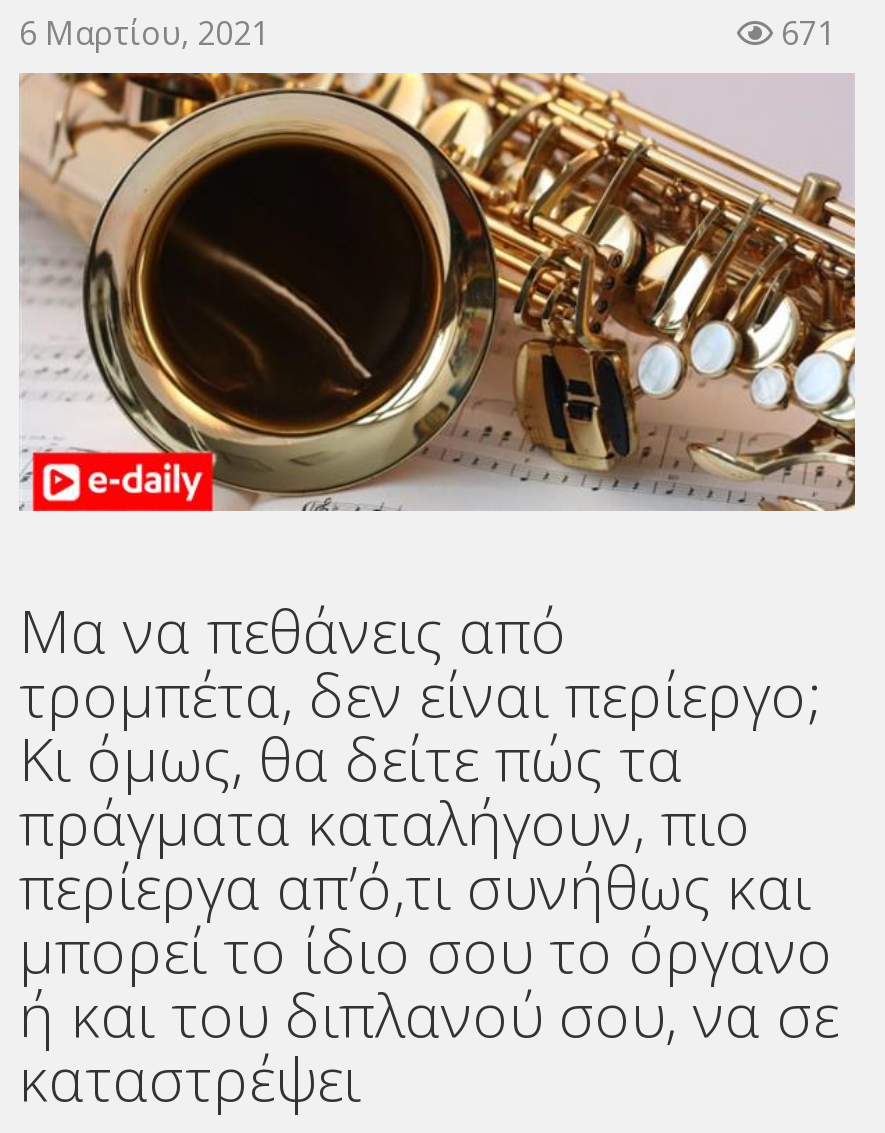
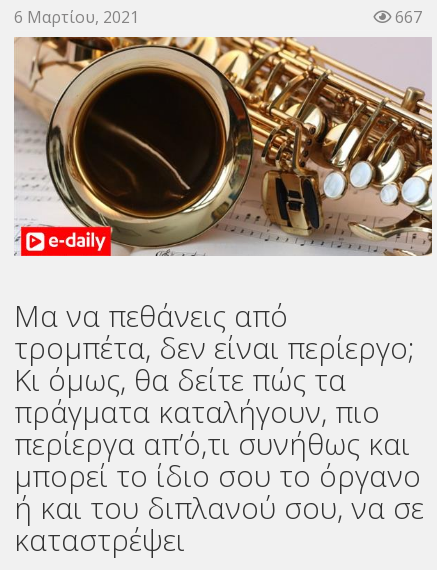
- 671
+ 667
